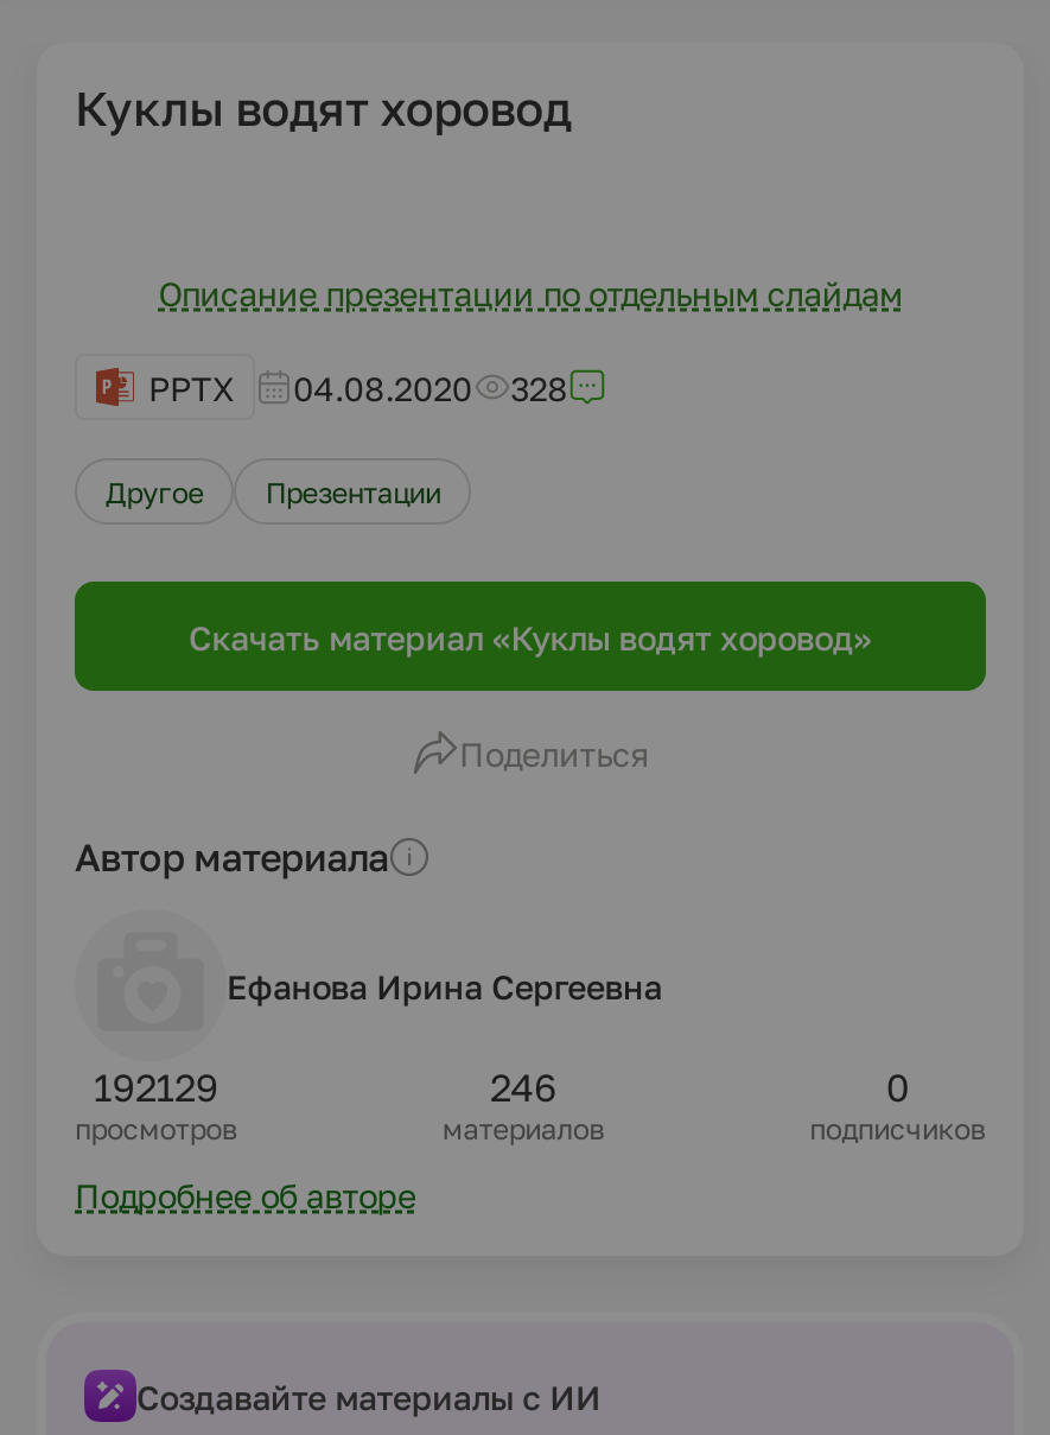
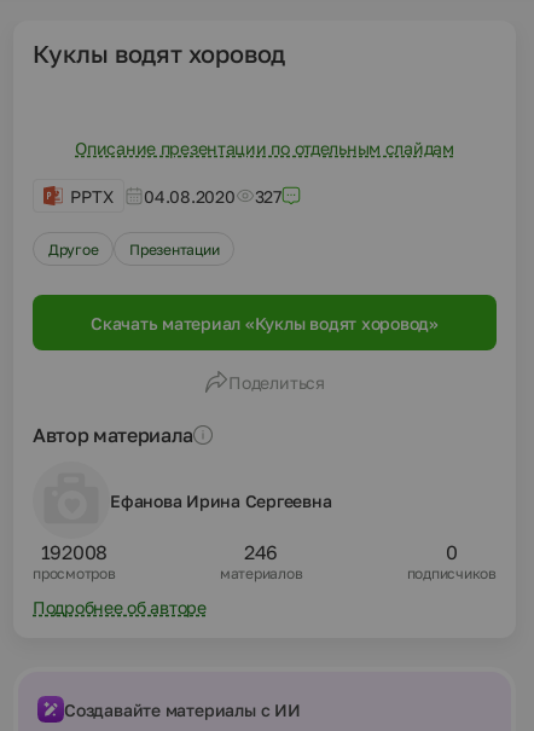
- PPTX 04.08.2020 328
+ PPTX 04.08.2020 327

- 192129
+ 192008
